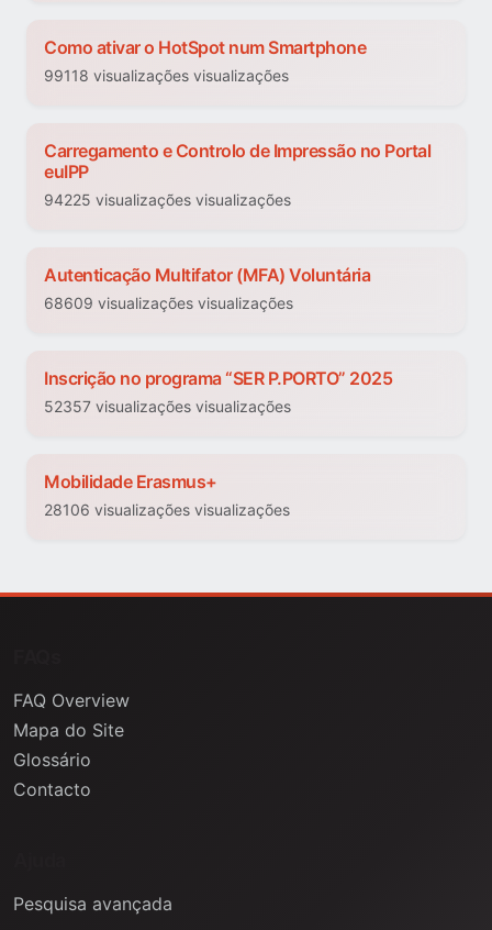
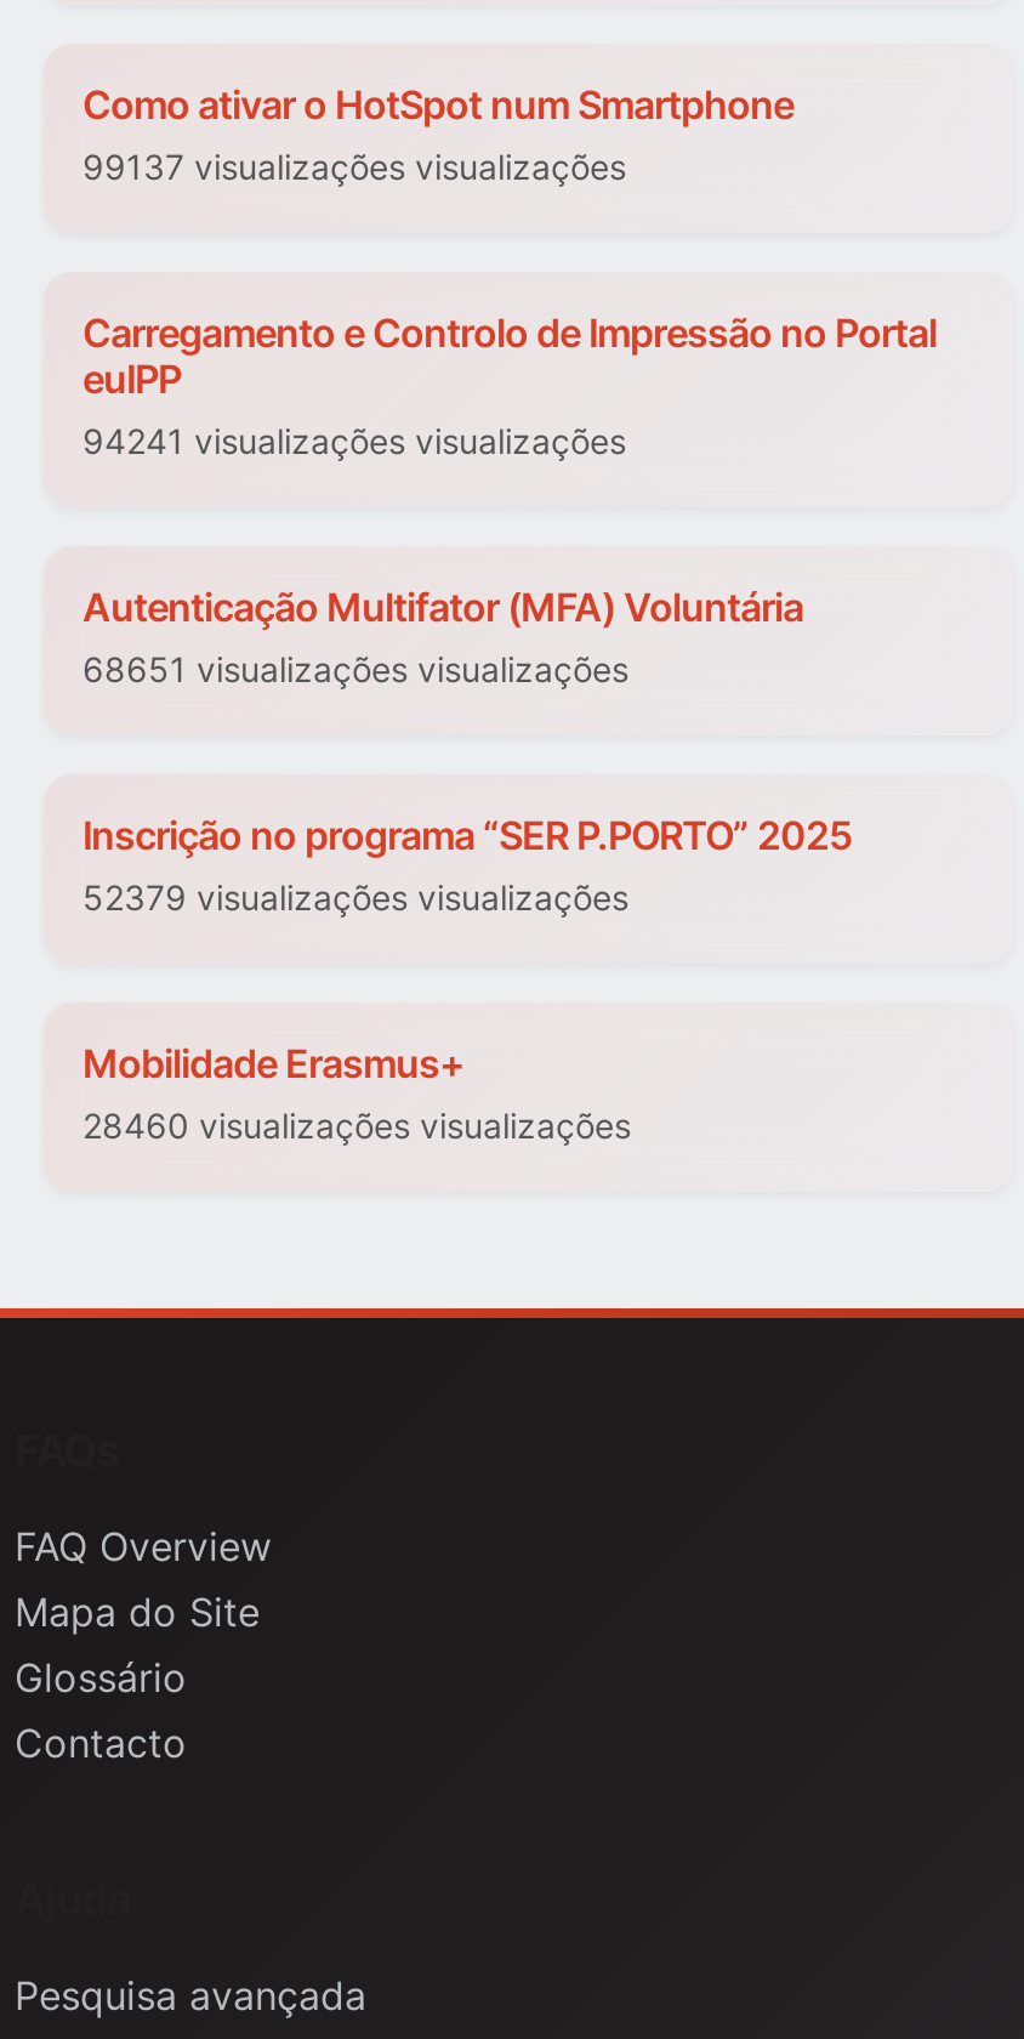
- 99118 visualizações visualizações
+ 99137 visualizações visualizações

- 94225 visualizações visualizações
+ 94241 visualizações visualizações

- 68609 visualizações visualizações
+ 68651 visualizações visualizações

- 52357 visualizações visualizações
+ 52379 visualizações visualizações

- 28106 visualizações visualizações
+ 28460 visualizações visualizações
